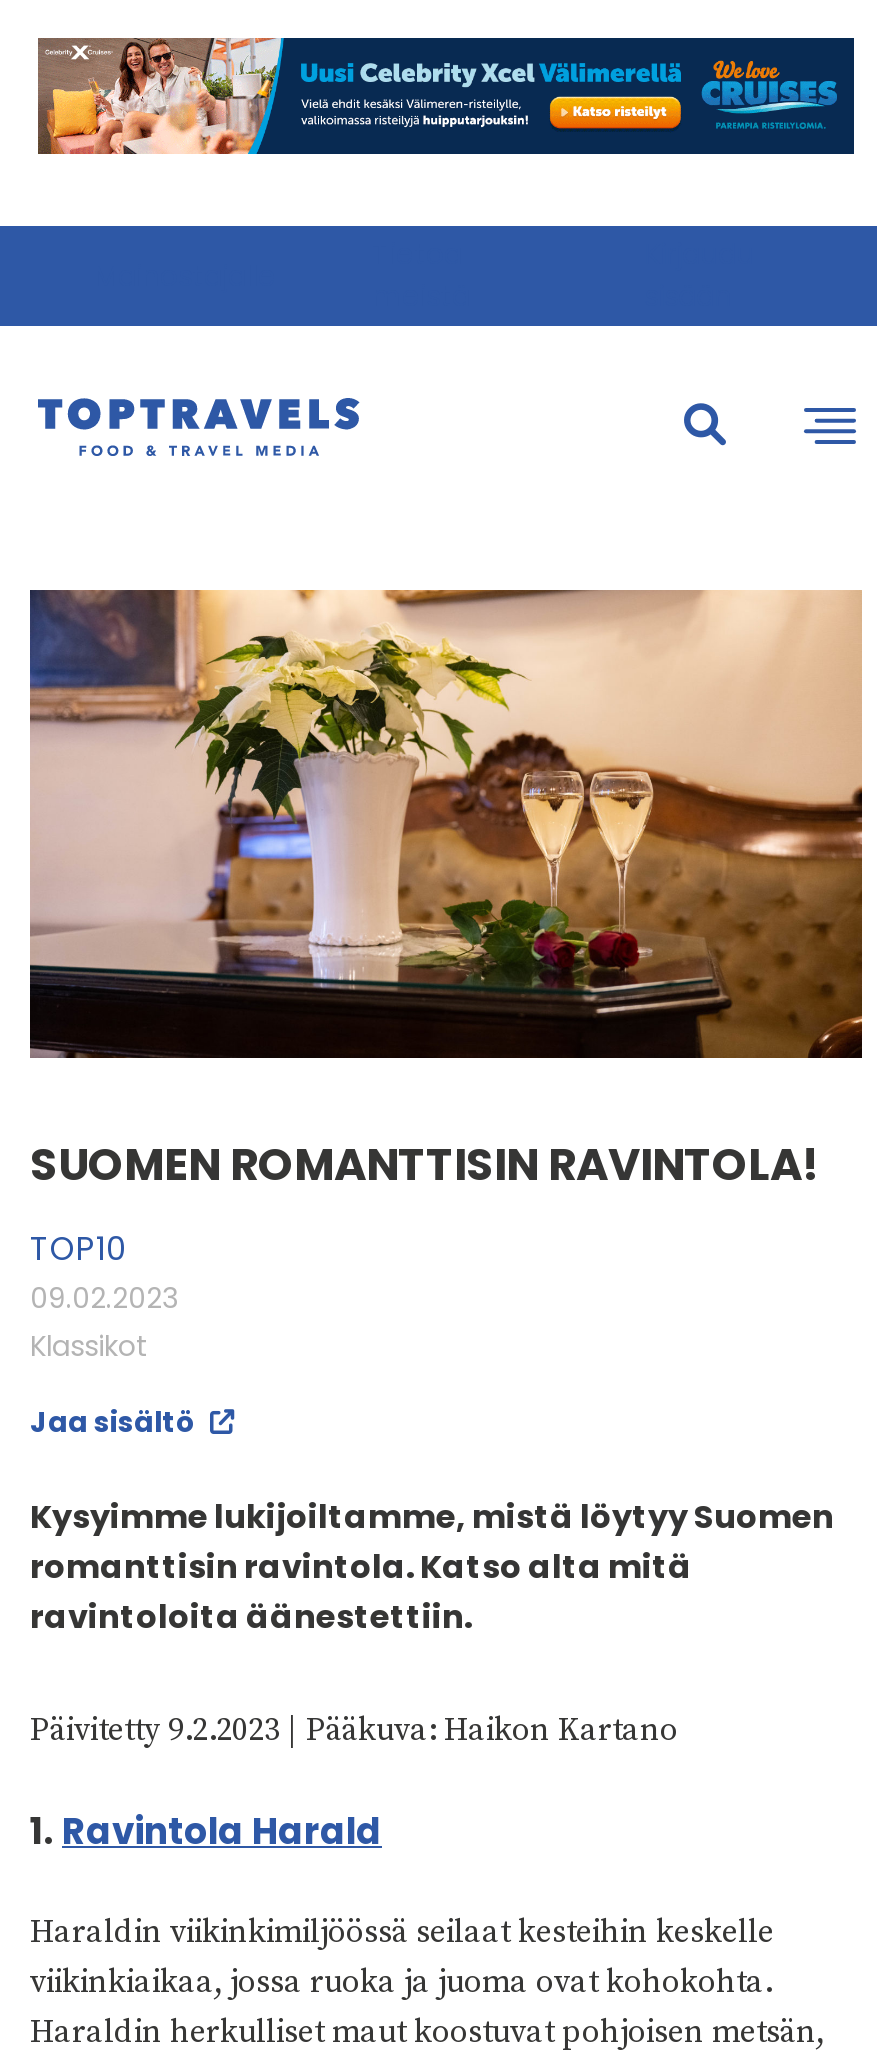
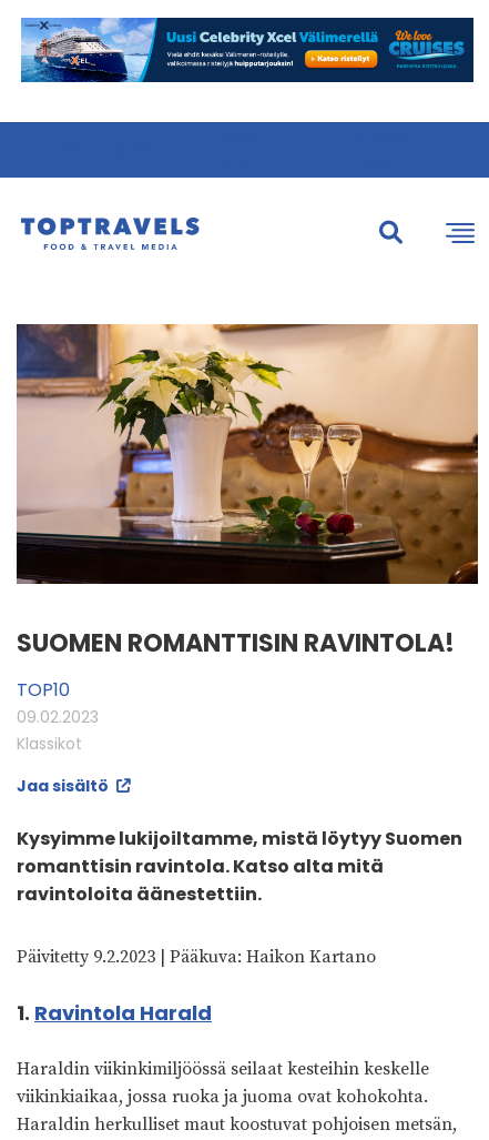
- [image]
+ [image]
